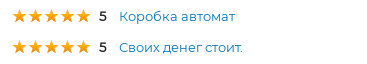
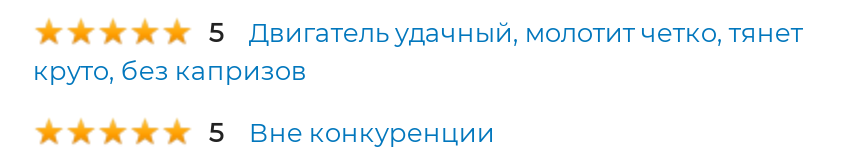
- Коробка автомат
+ Двигатель удачный, молотит четко, тянет
+ круто, без капризов

- Своих денег стоит.
+ Вне конкуренции
